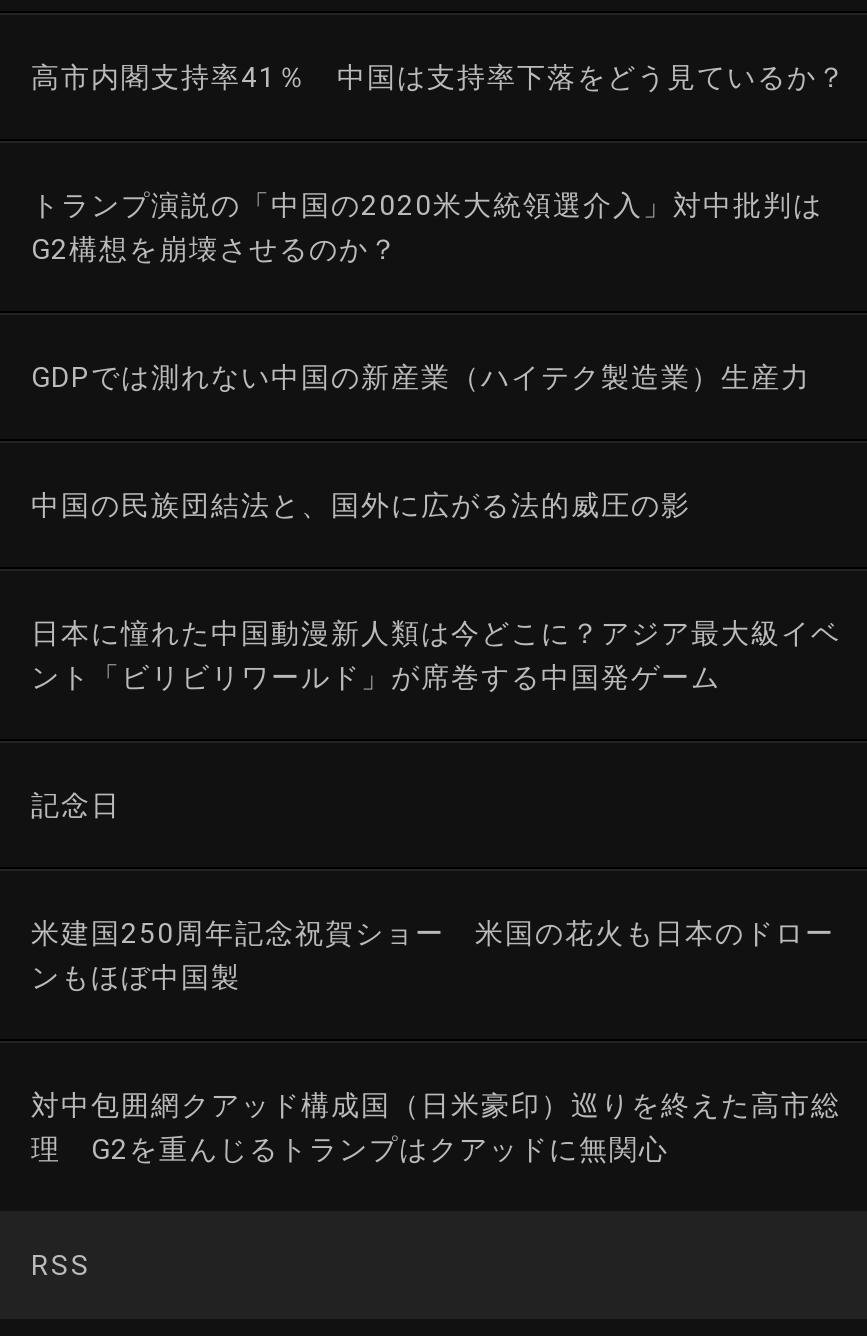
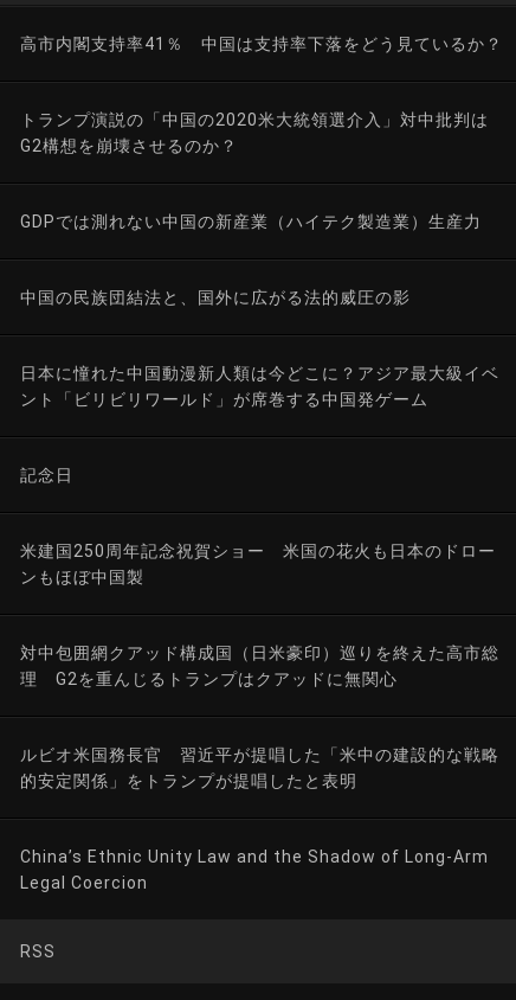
+ ルビオ米国務長官 習近平が提唱した「米中の建設的な戦略
+ 的安定関係」をトランプが提唱したと表明

+ China’s Ethnic Unity Law and the Shadow of Long-Arm
+ Legal Coercion
